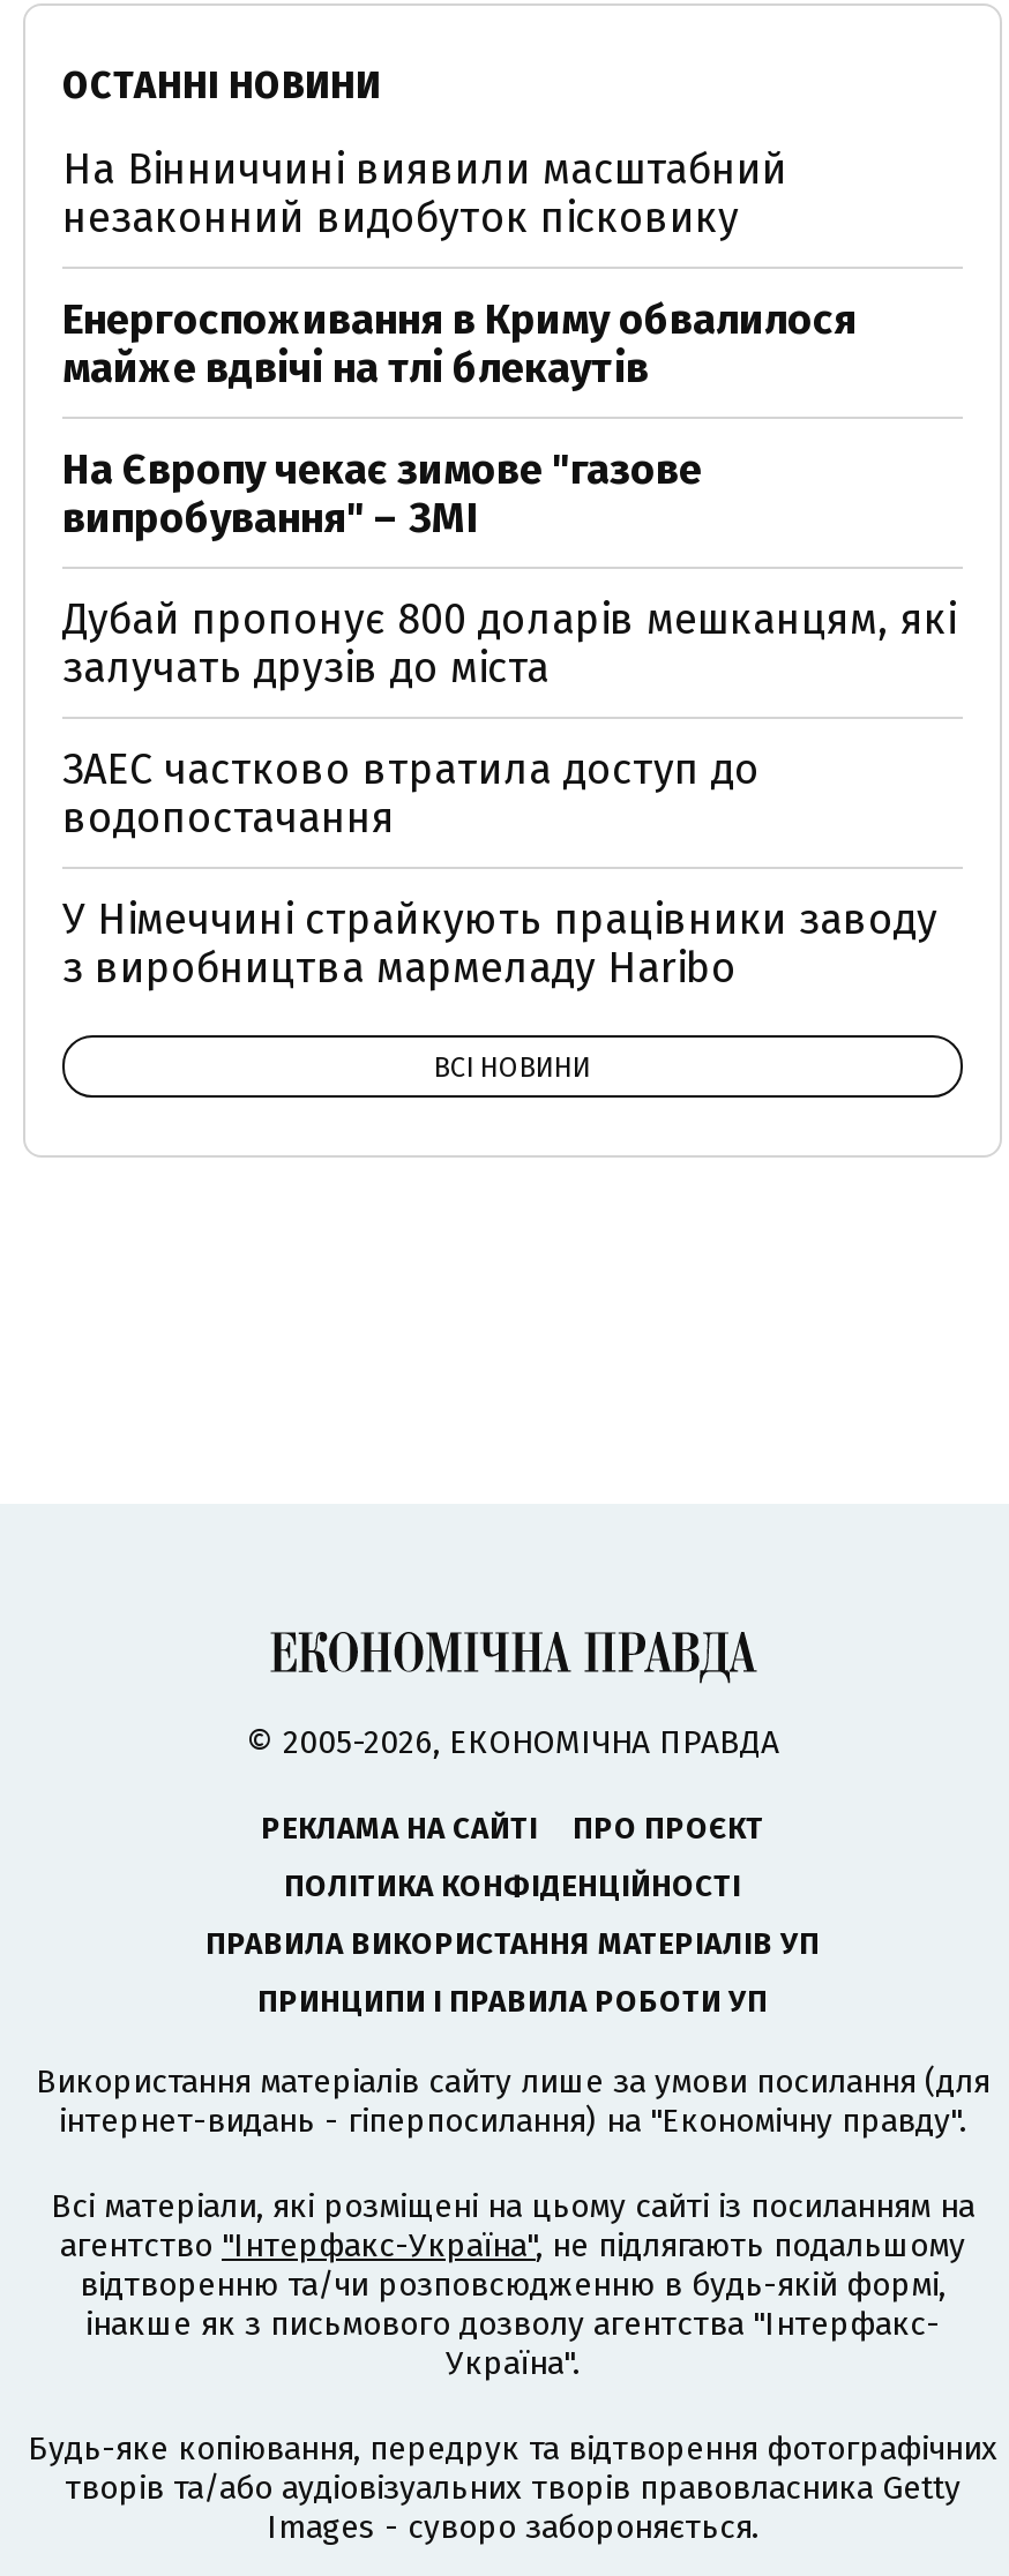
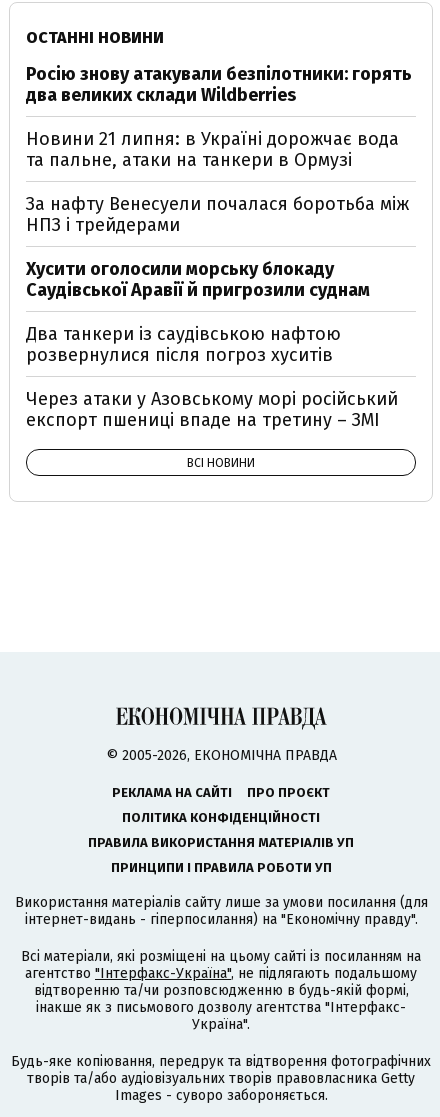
- На Вінниччині виявили масштабний
- незаконний видобуток пісковику
+ Росію знову атакували безпілотники: горять
+ два великих склади Wildberries

- Енергоспоживання в Криму обвалилося
- майже вдвічі на тлі блекаутів
+ Новини 21 липня: в Україні дорожчає вода
+ та пальне, атаки на танкери в Ормузі

- На Європу чекає зимове "газове
- випробування" – ЗМІ
+ За нафту Венесуели почалася боротьба між
+ НПЗ і трейдерами

- Дубай пропонує 800 доларів мешканцям, які
- залучать друзів до міста
+ Хусити оголосили морську блокаду
+ Саудівської Аравії й пригрозили суднам

- ЗАЕС частково втратила доступ до
- водопостачання
+ Два танкери із саудівською нафтою
+ розвернулися після погроз хуситів

- У Німеччині страйкують працівники заводу
- з виробництва мармеладу Haribo
+ Через атаки у Азовському морі російський
+ експорт пшениці впаде на третину – ЗМІ
